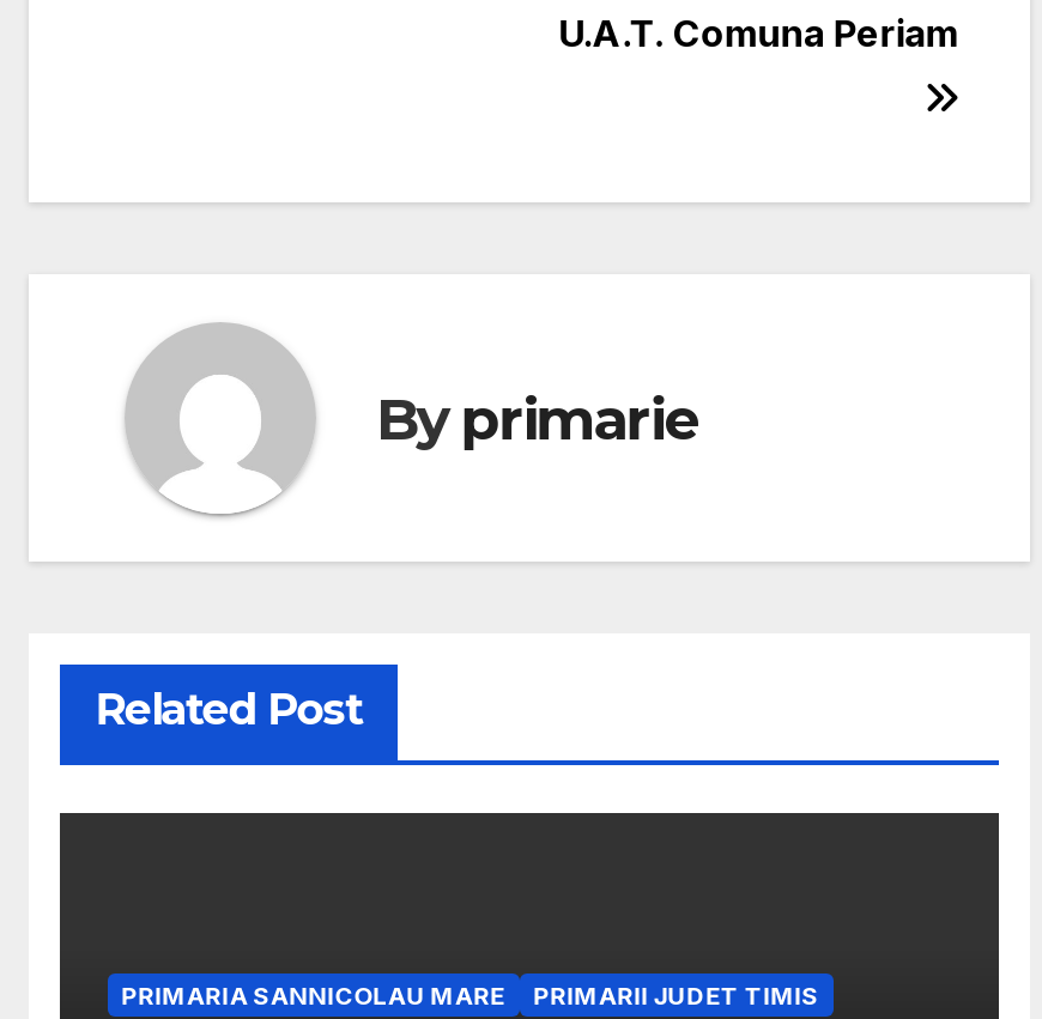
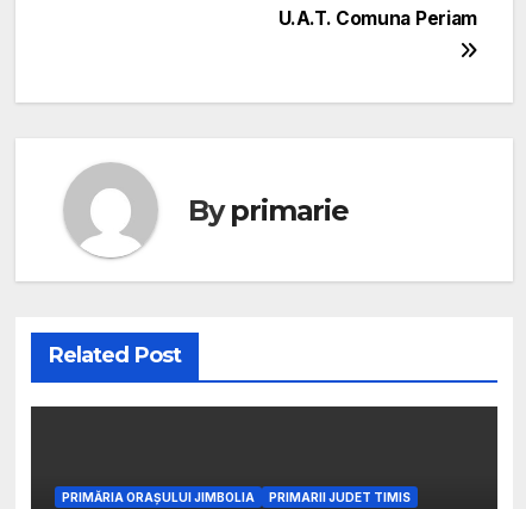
- PRIMARIA SANNICOLAU MARE
+ PRIMĂRIA ORAȘULUI JIMBOLIA
